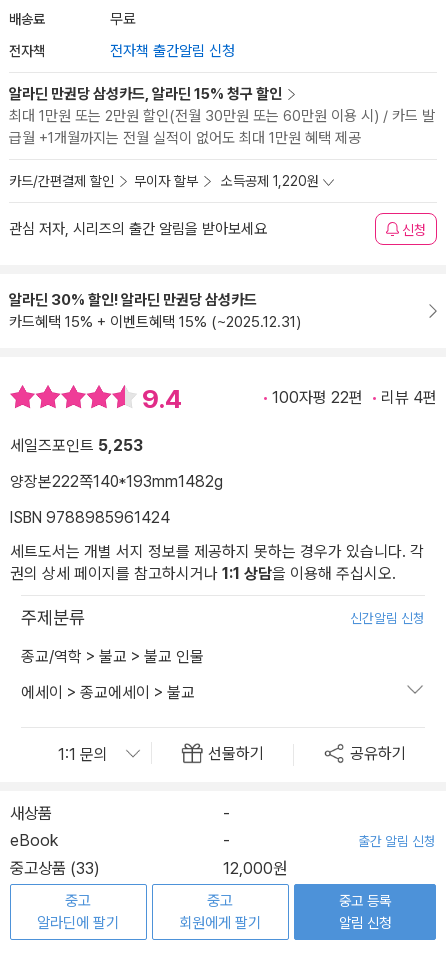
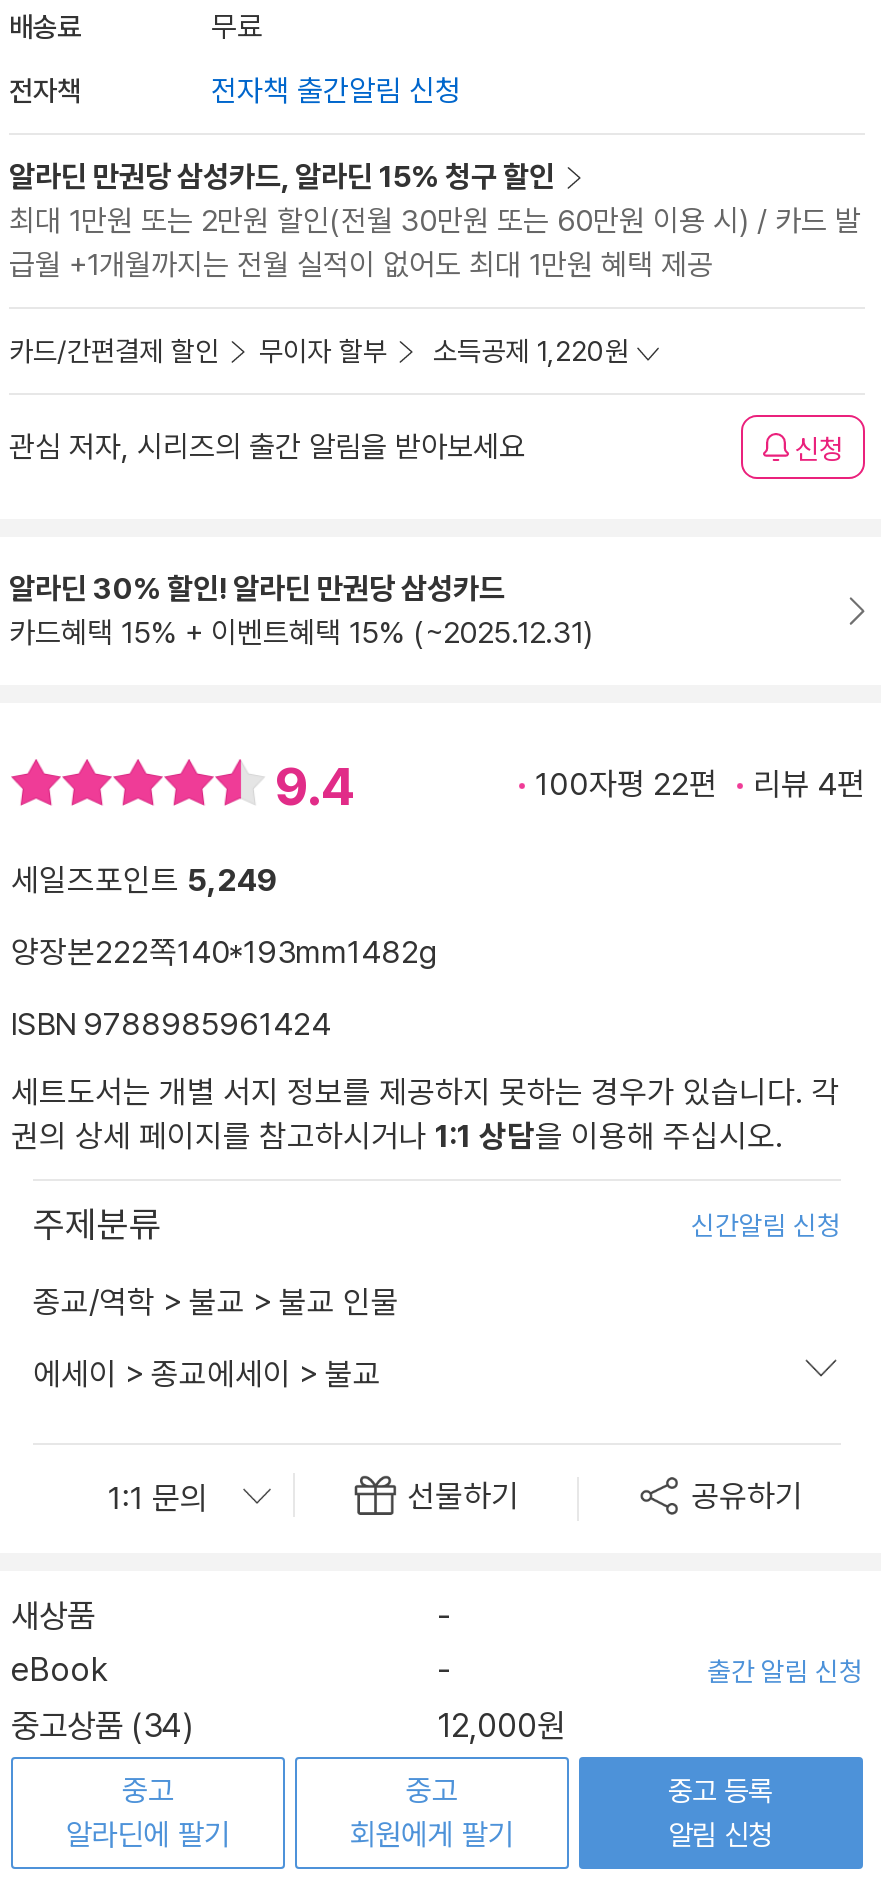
- 세일즈포인트 5,253
+ 세일즈포인트 5,249

- 중고상품 (33)
+ 중고상품 (34)
